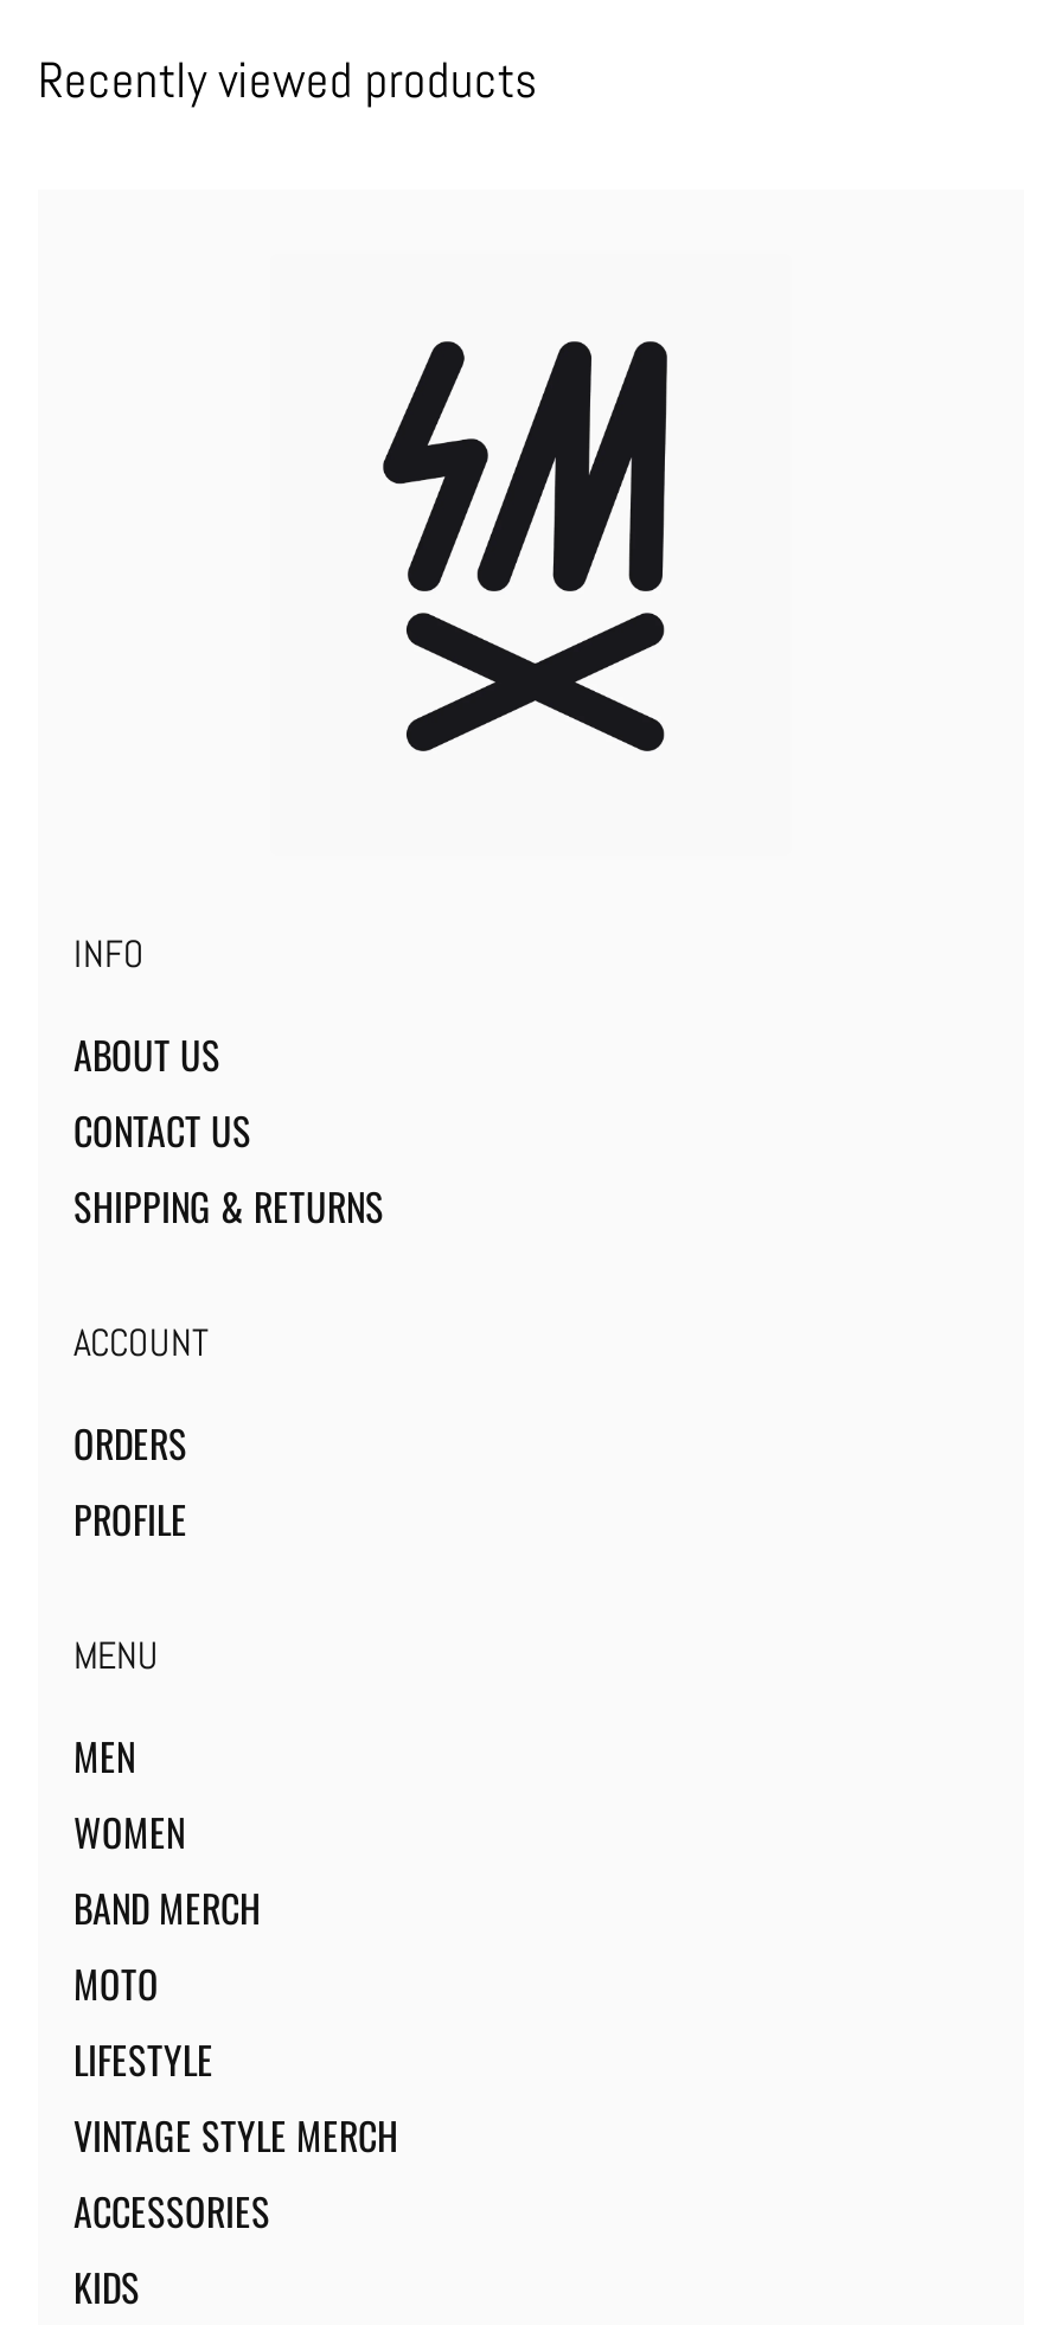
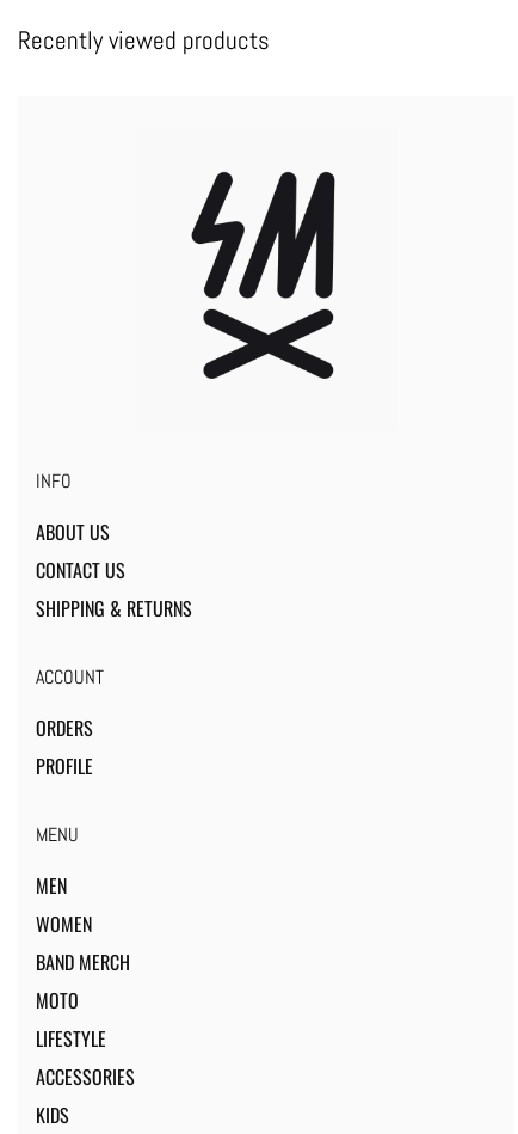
- VINTAGE STYLE MERCH
